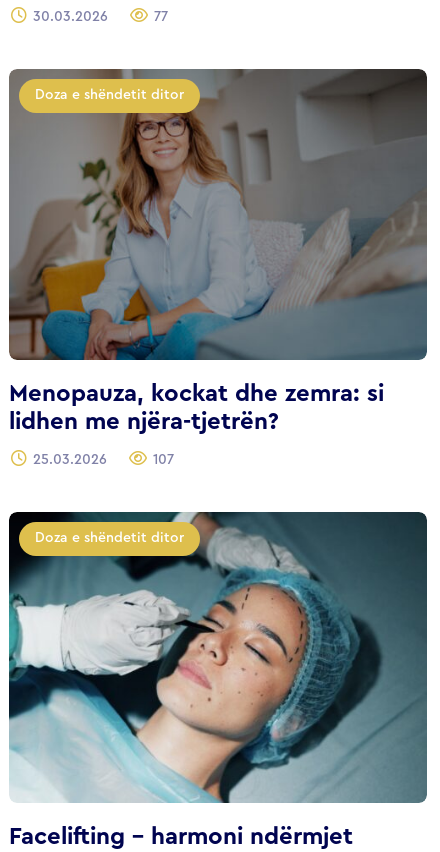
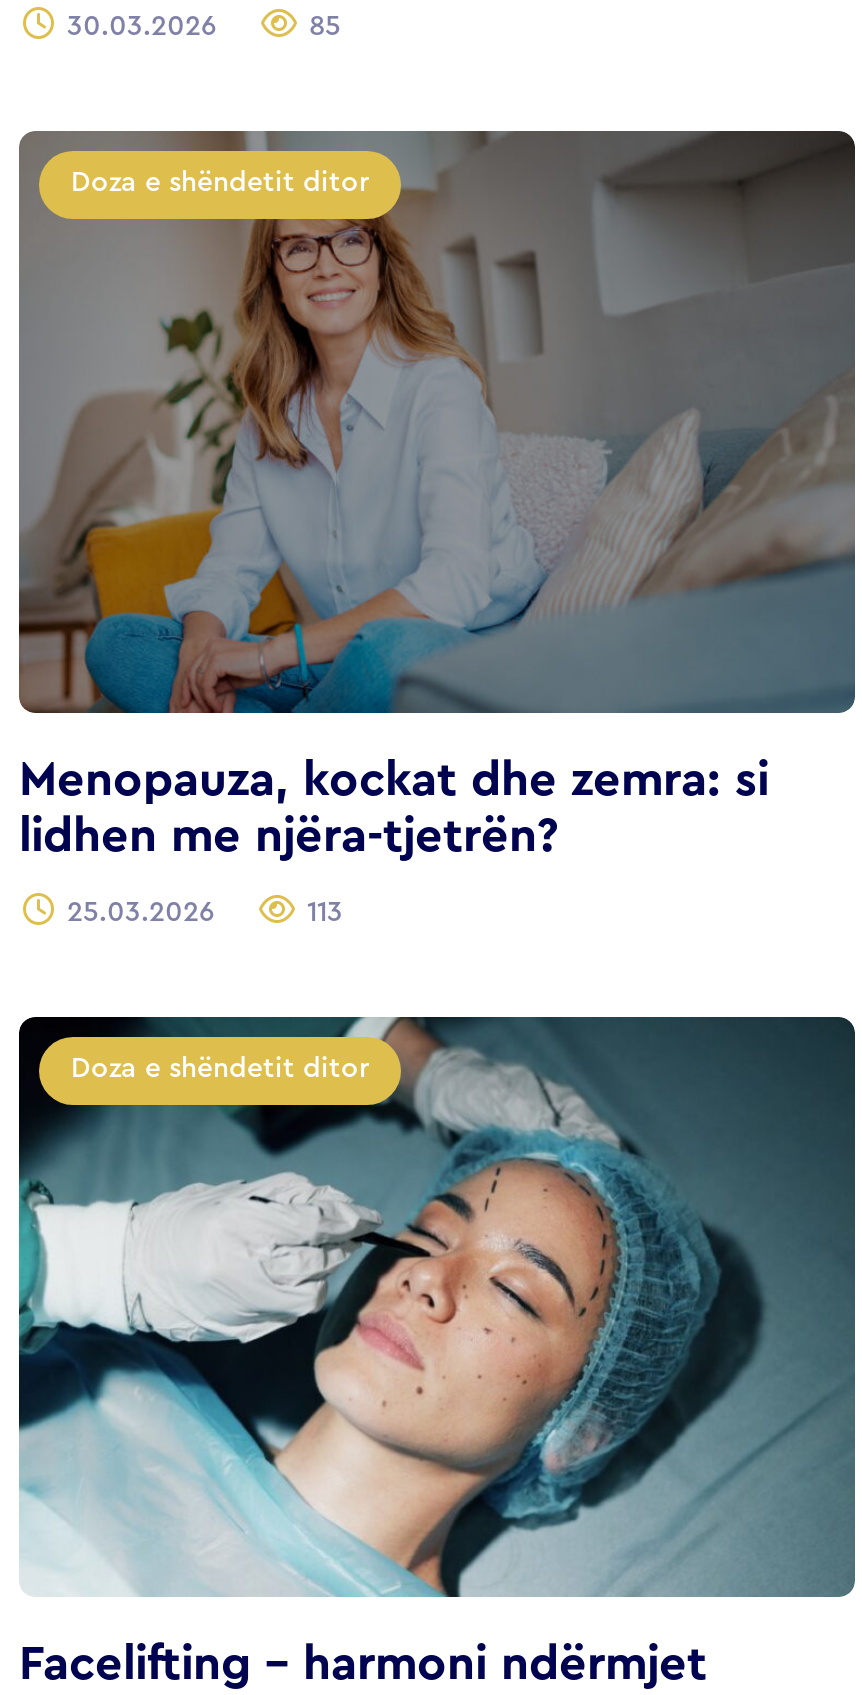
- 77
+ 85

- 107
+ 113
